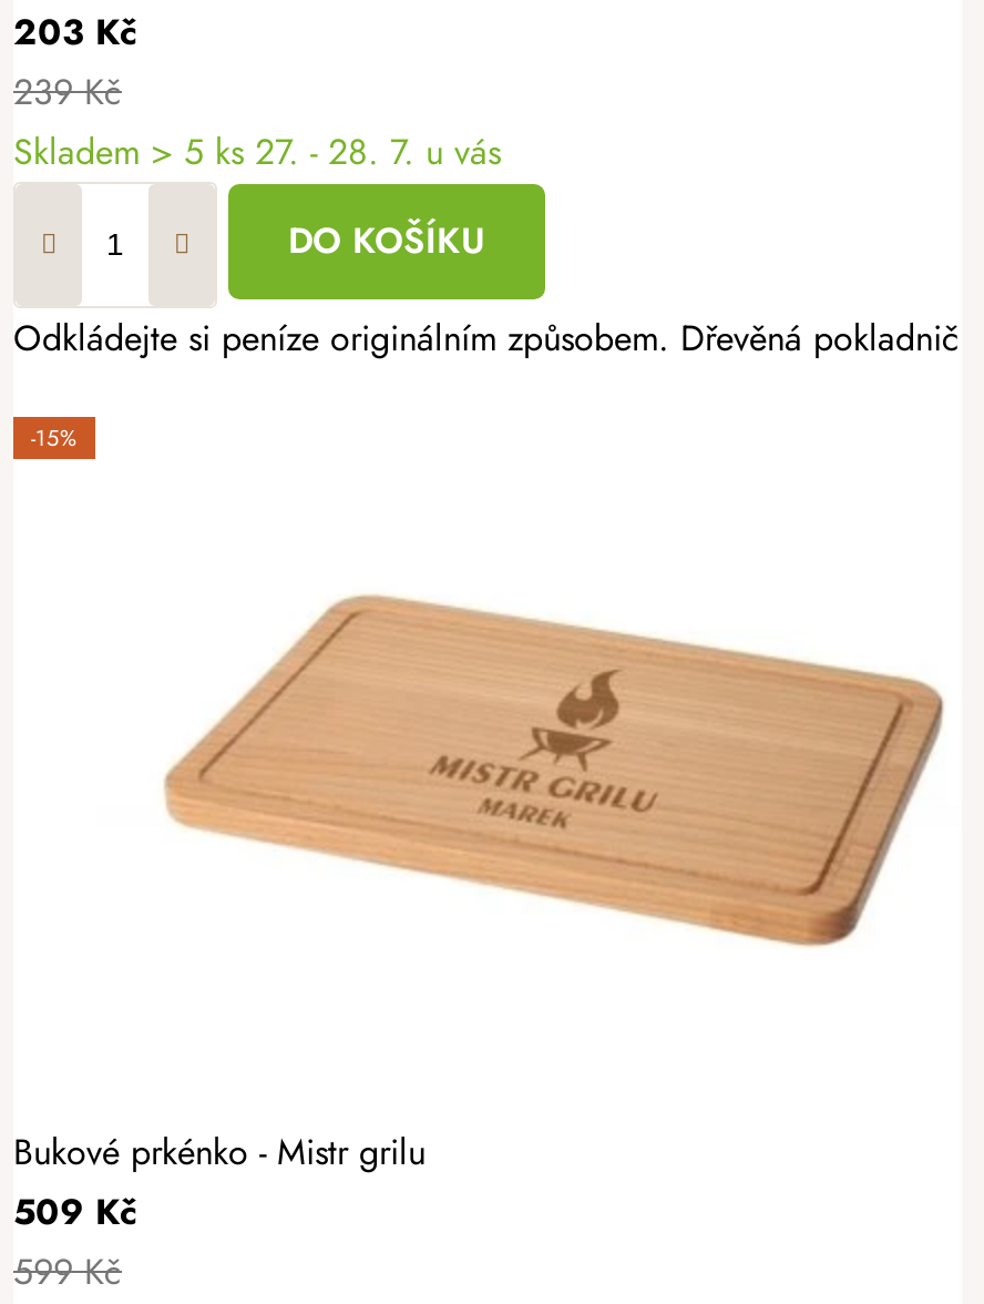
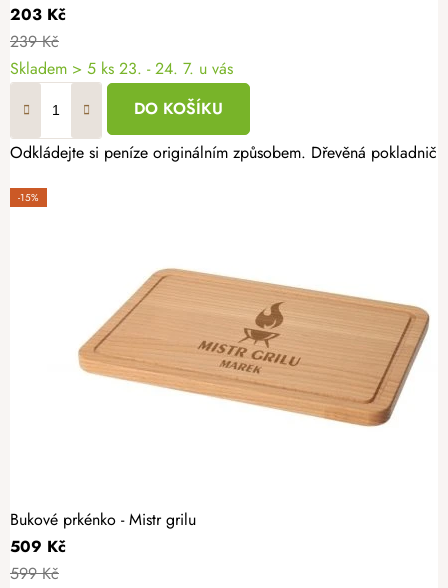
- Skladem > 5 ks 27. - 28. 7. u vás
+ Skladem > 5 ks 23. - 24. 7. u vás
